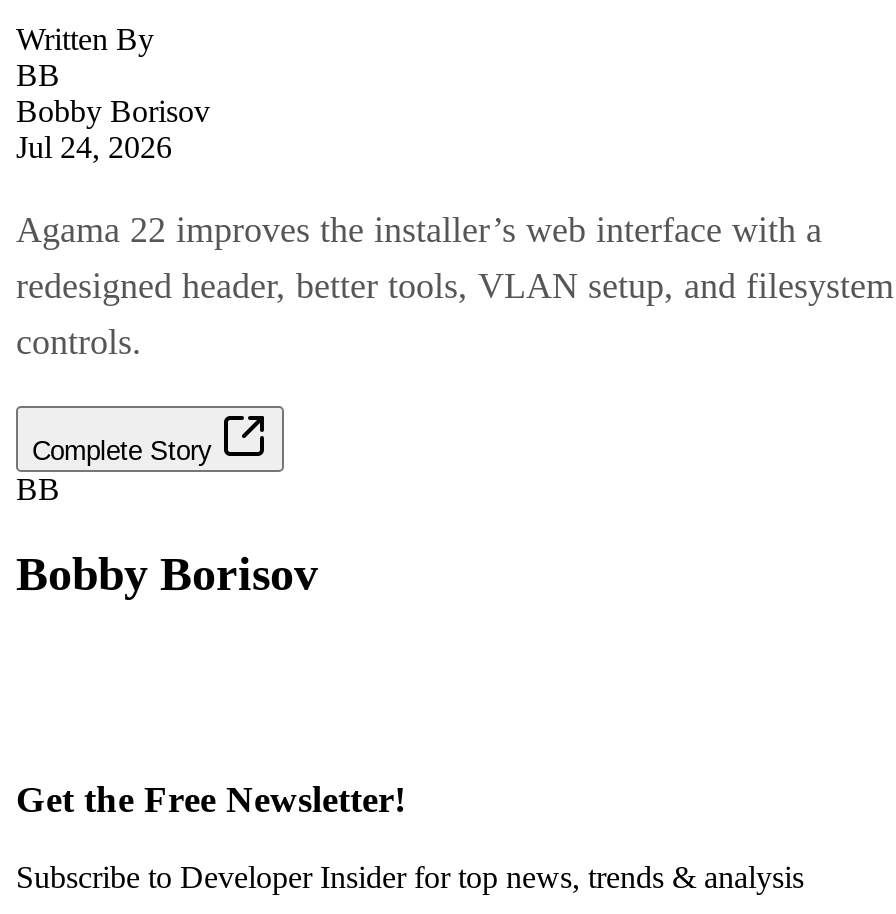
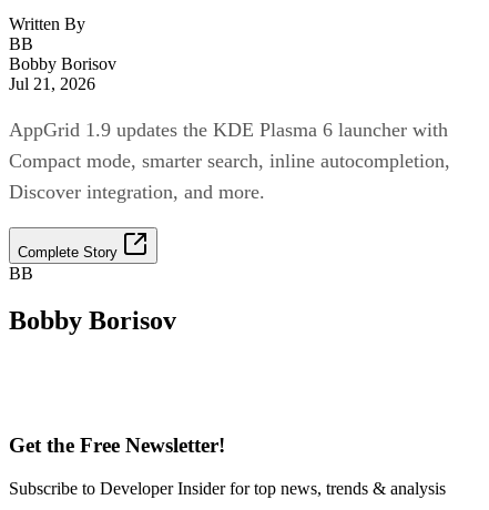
- Jul 24, 2026
+ Jul 21, 2026

- Agama 22 improves the installer’s web interface with a
- redesigned header, better tools, VLAN setup, and filesystem
- controls.
+ AppGrid 1.9 updates the KDE Plasma 6 launcher with
+ Compact mode, smarter search, inline autocompletion,
+ Discover integration, and more.
